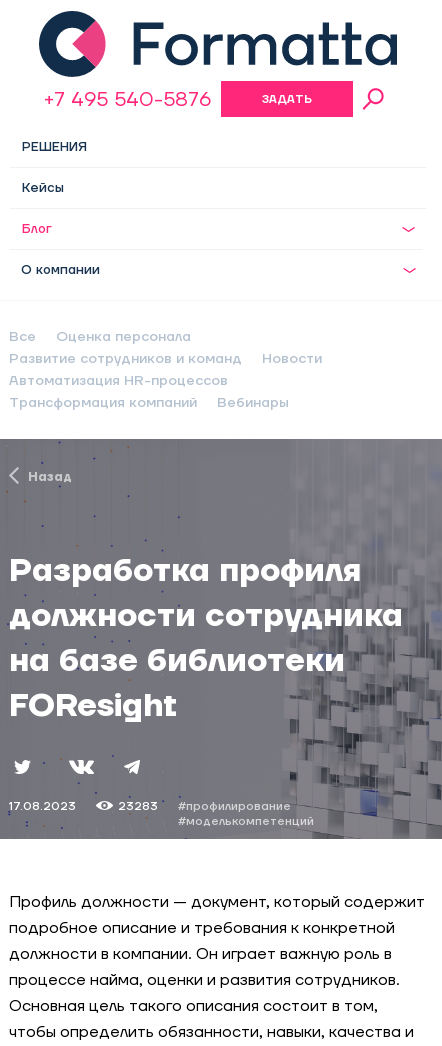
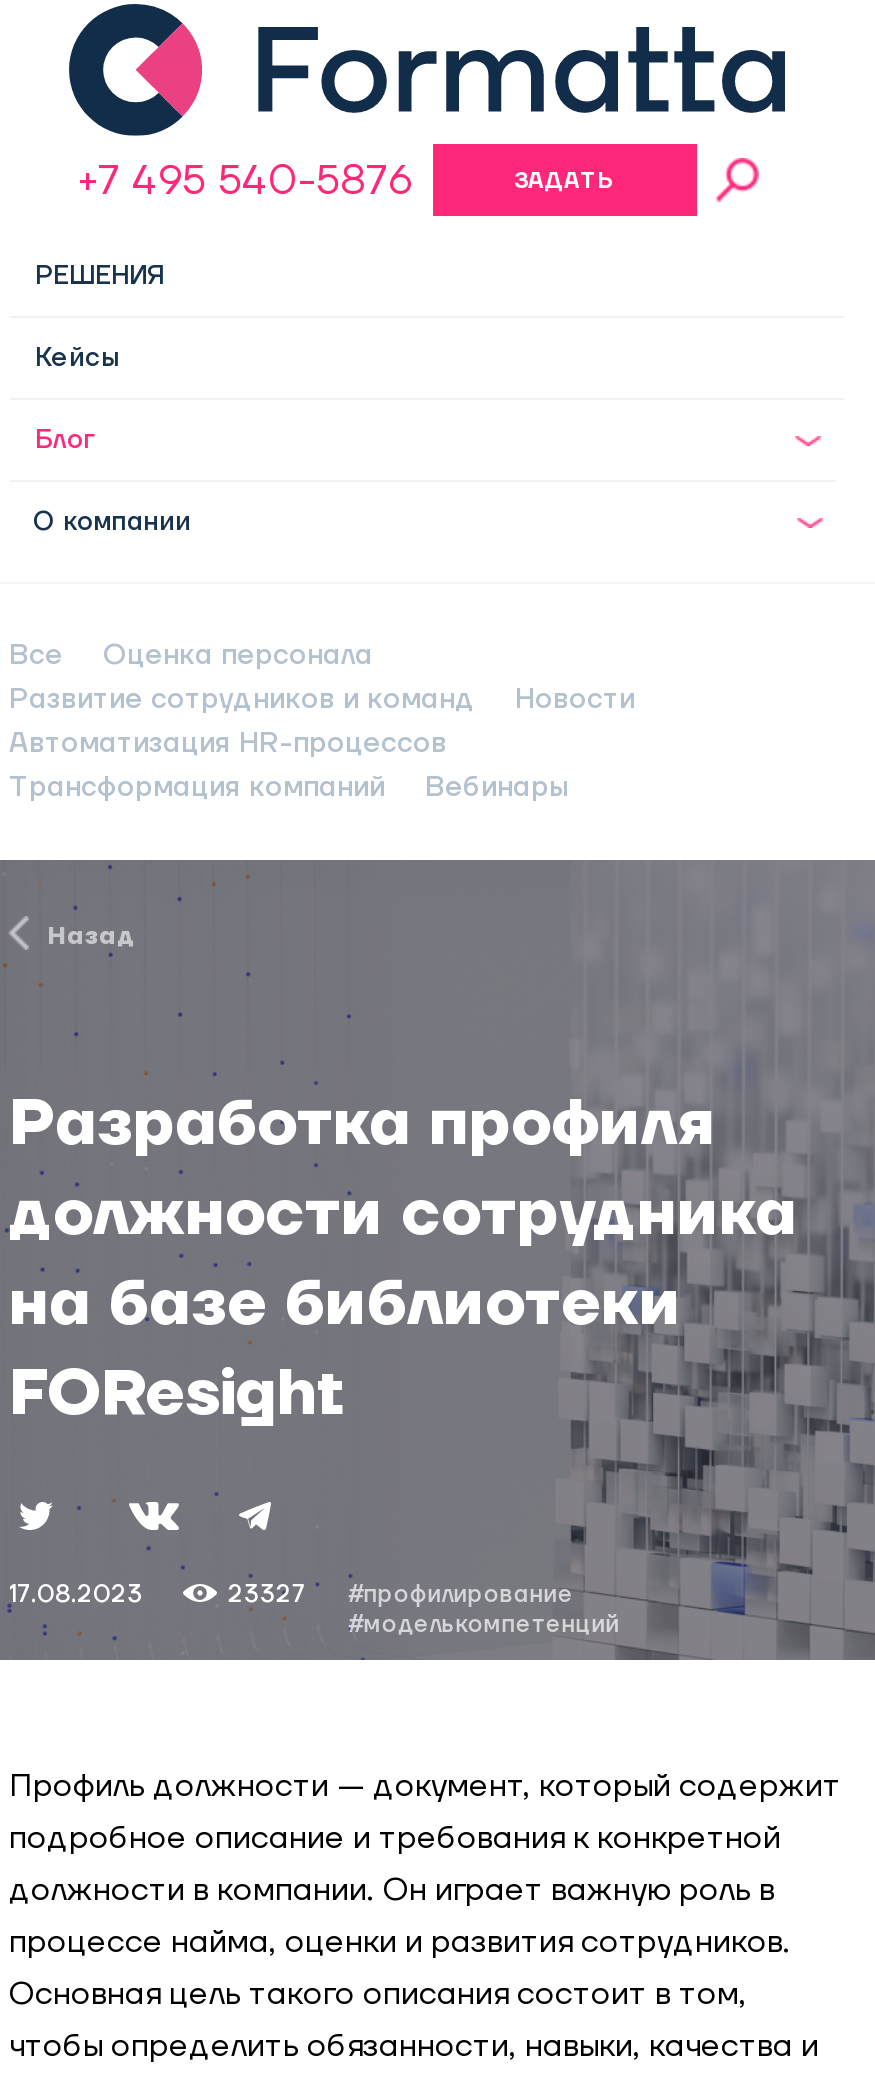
- 23283 #профилирование
+ 23327 #профилирование
